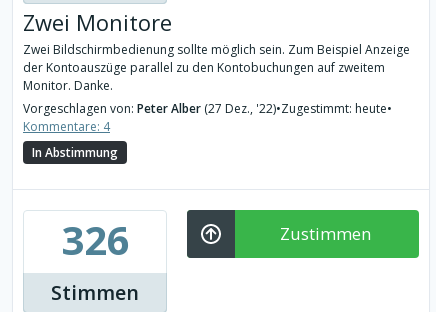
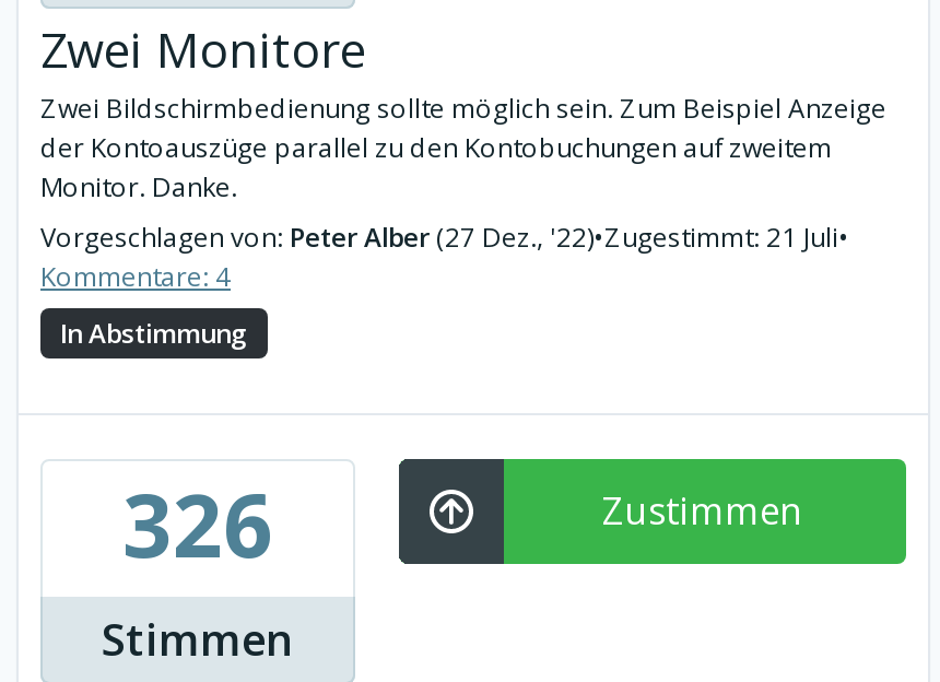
- Vorgeschlagen von: Peter Alber (27 Dez., '22)•Zugestimmt: heute•
+ Vorgeschlagen von: Peter Alber (27 Dez., '22)•Zugestimmt: 21 Juli•
